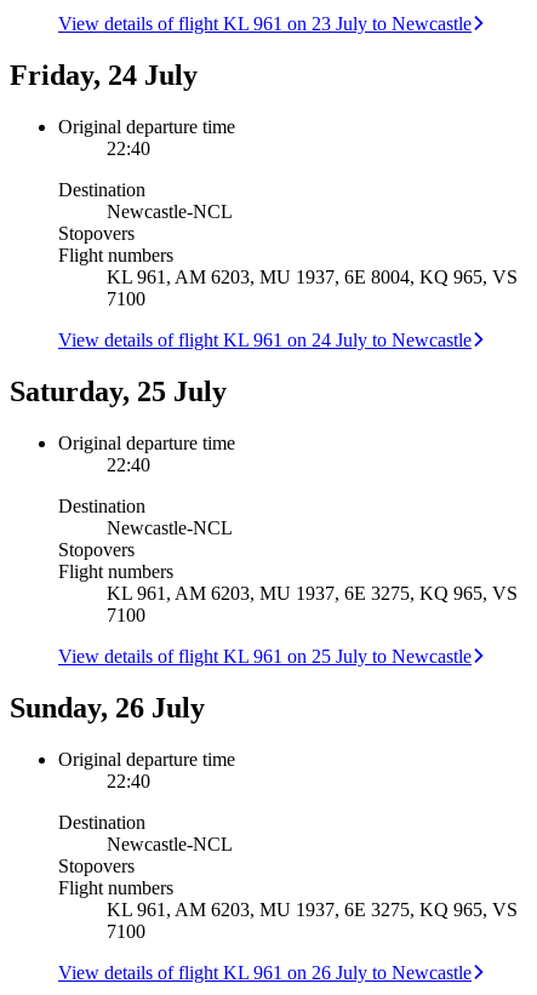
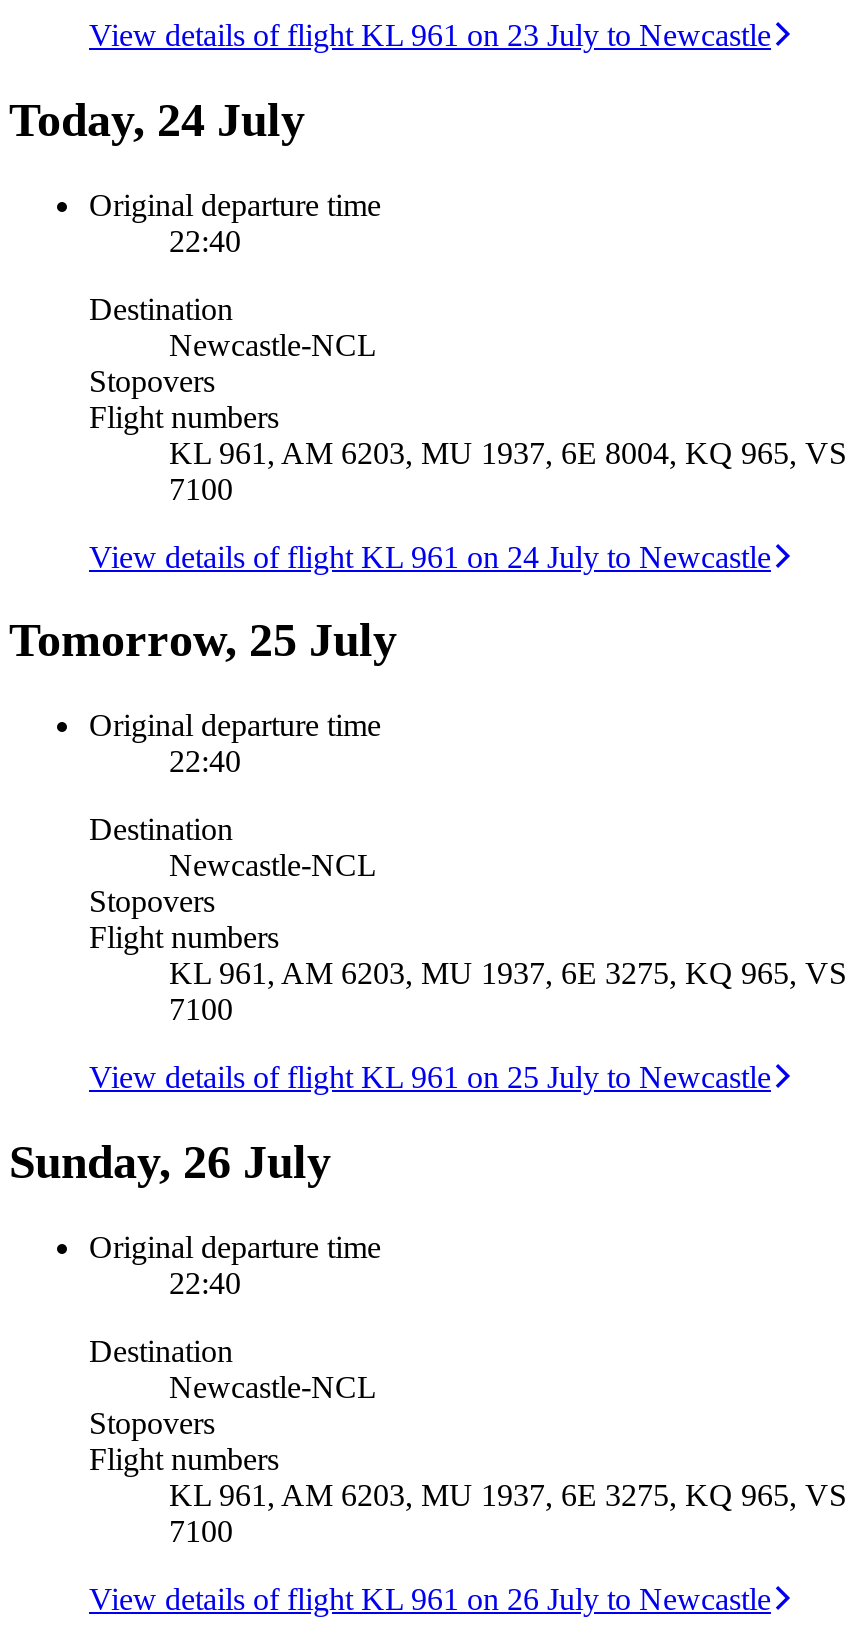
- Friday, 24 July
+ Today, 24 July

- Saturday, 25 July
+ Tomorrow, 25 July
